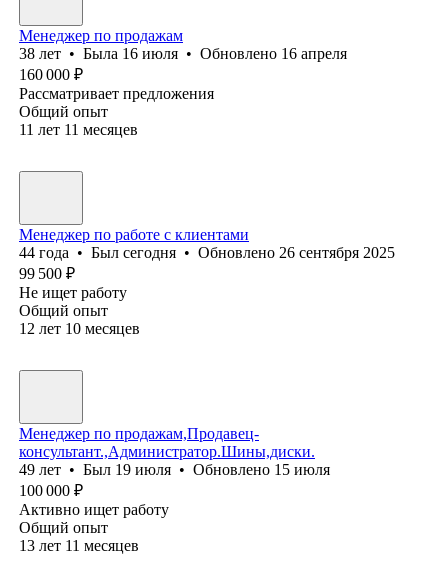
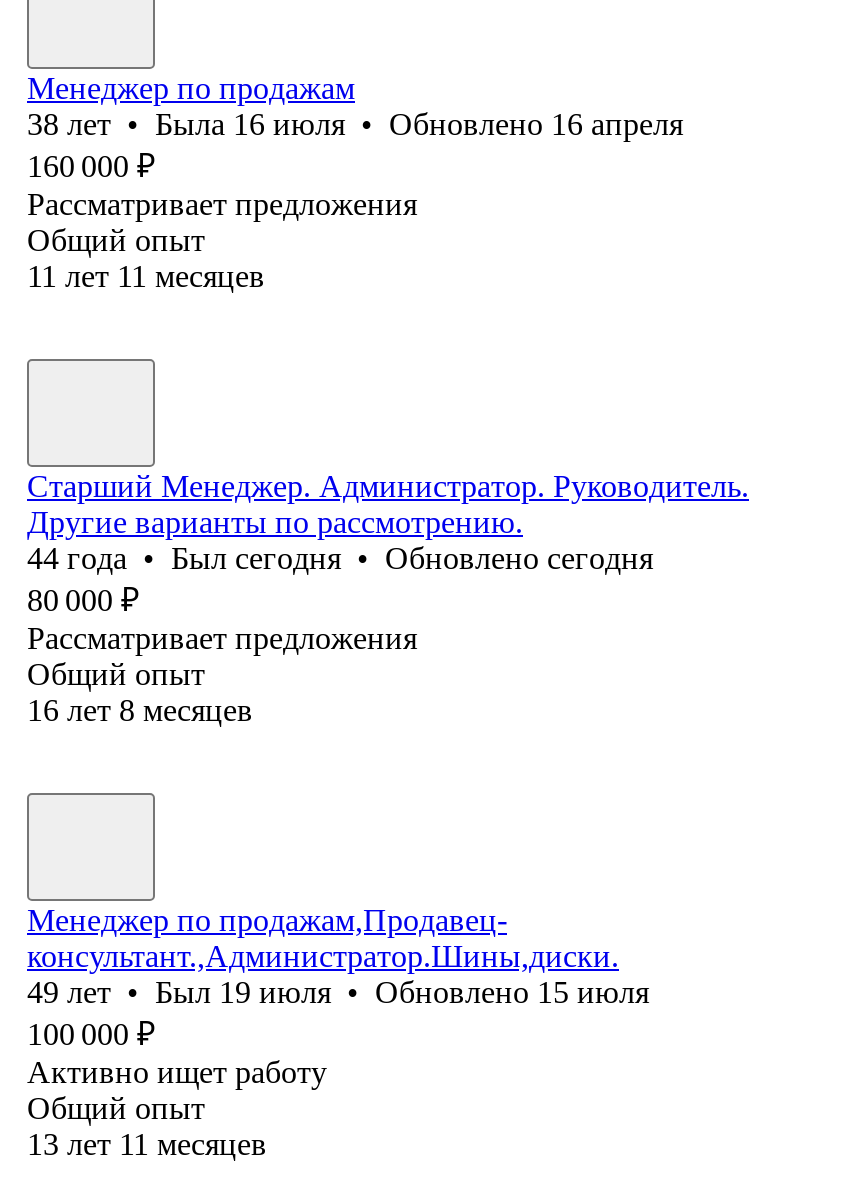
- Менеджер по работе с клиентами
- 44 года • Был сегодня • Обновлено 26 сентября 2025
- 99 500 ₽
- Не ищет работу
+ Старший Менеджер. Администратор. Руководитель.
+ Другие варианты по рассмотрению.
+ 44 года • Был сегодня • Обновлено сегодня
+ 80 000 ₽
+ Рассматривает предложения

- 12 лет 10 месяцев
+ 16 лет 8 месяцев
